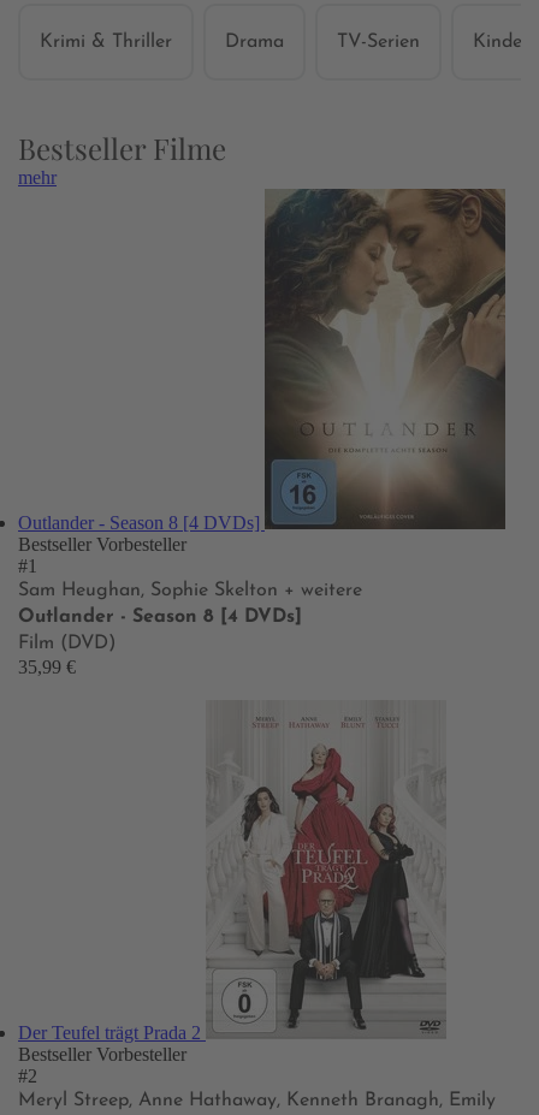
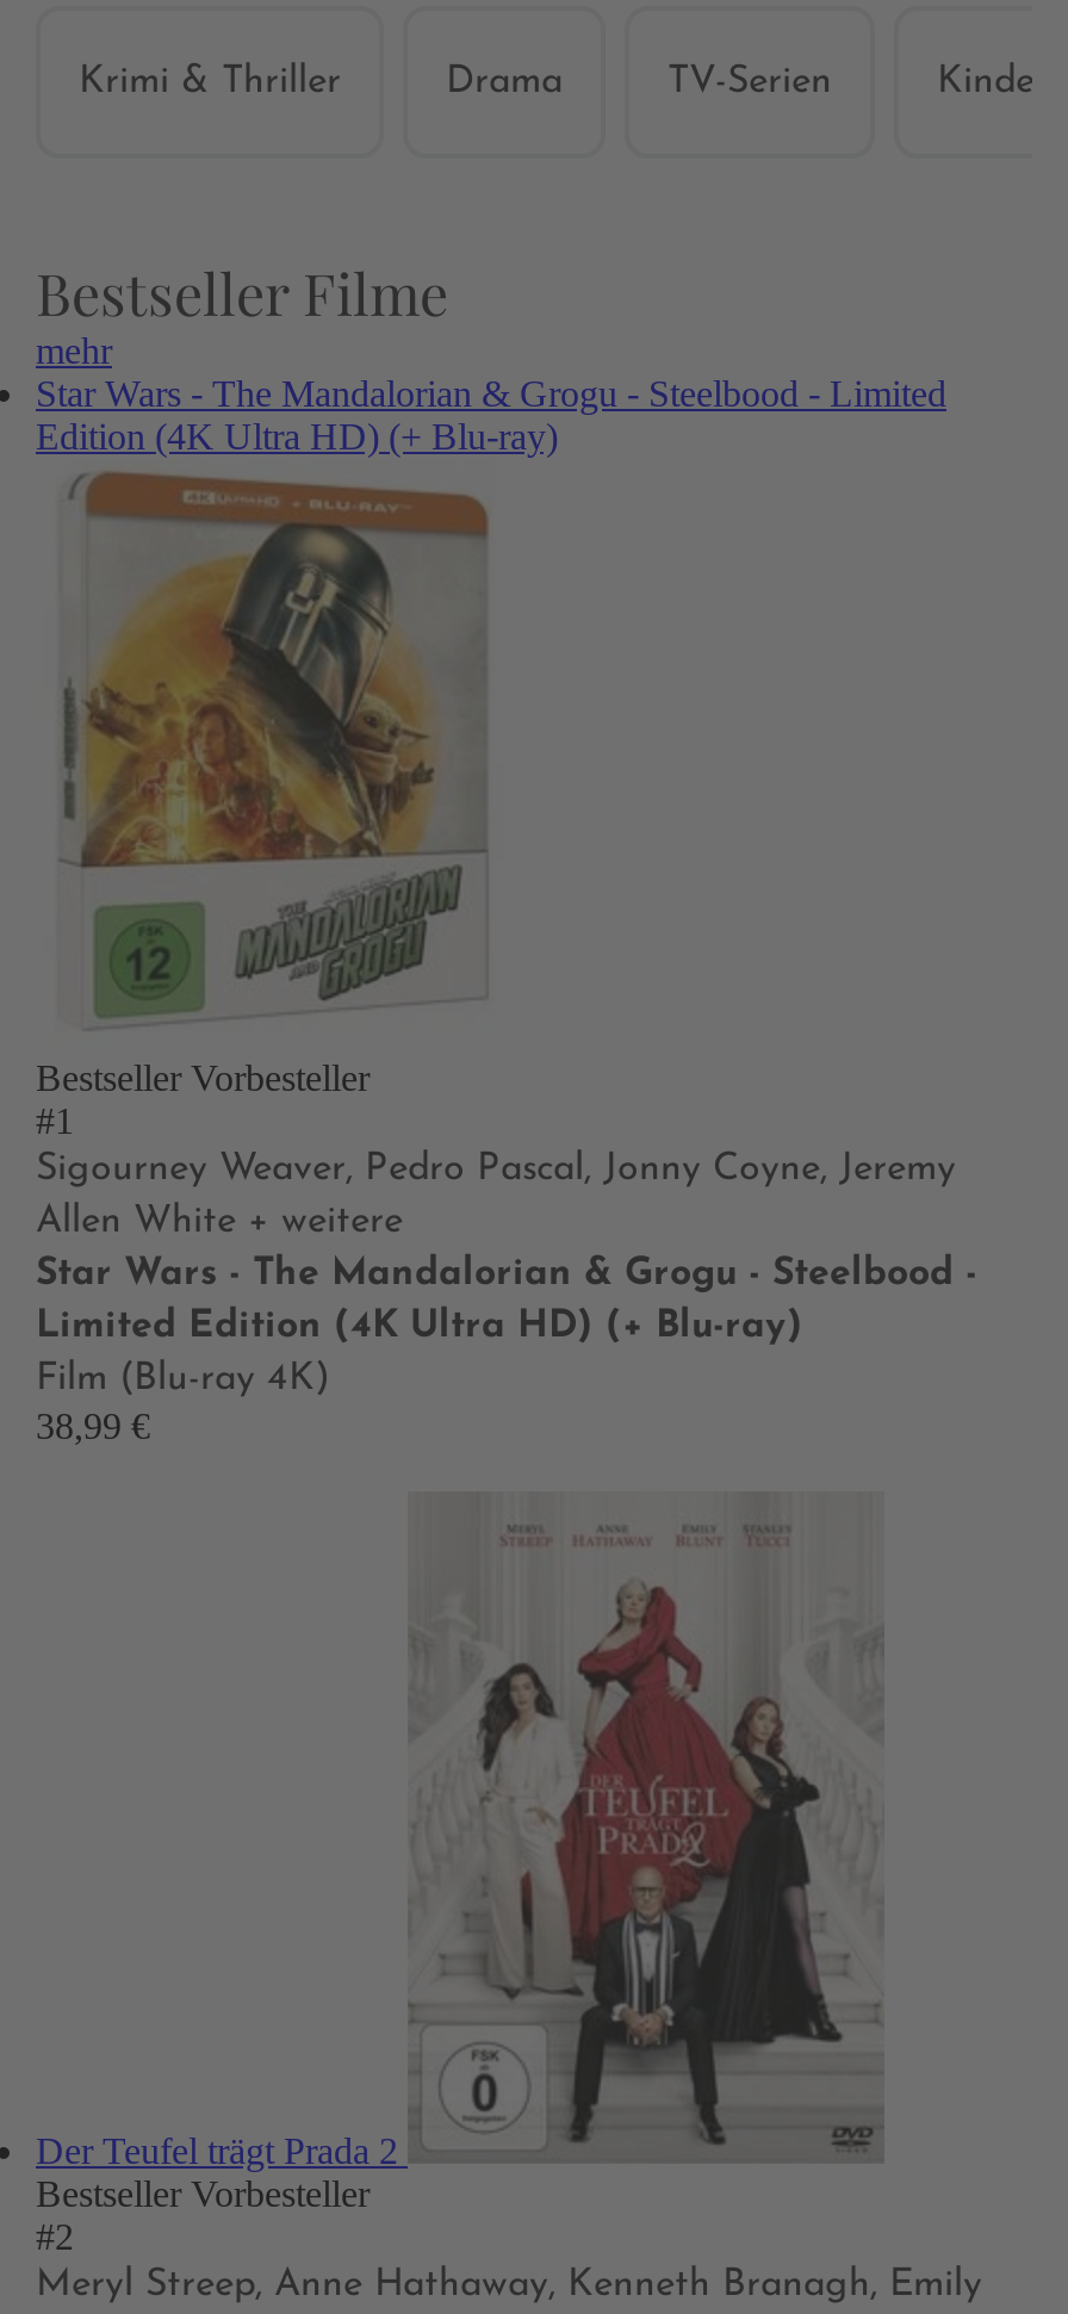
+ [image]

- [image]

- Outlander - Season 8 [4 DVDs]
+ Star Wars - The Mandalorian & Grogu - Steelbood - Limited
+ Edition (4K Ultra HD) (+ Blu-ray)

- Sam Heughan, Sophie Skelton + weitere
- Outlander - Season 8 [4 DVDs]
- Film (DVD)
- 35,99 €
+ Sigourney Weaver, Pedro Pascal, Jonny Coyne, Jeremy
+ Allen White + weitere
+ Star Wars - The Mandalorian & Grogu - Steelbood -
+ Limited Edition (4K Ultra HD) (+ Blu-ray)
+ Film (Blu-ray 4K)
+ 38,99 €
